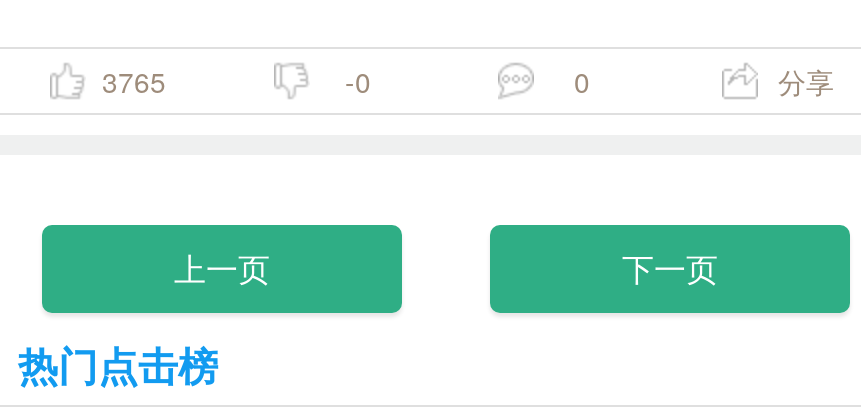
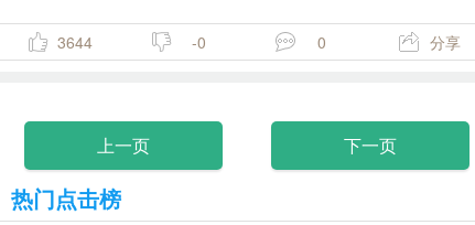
- 3765
+ 3644
